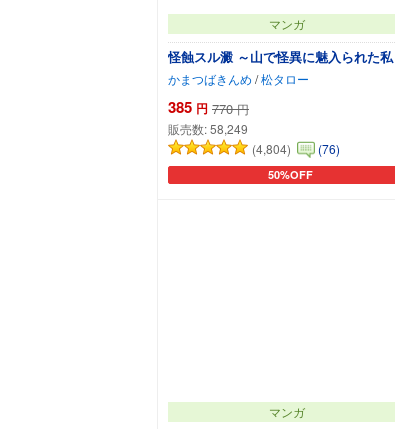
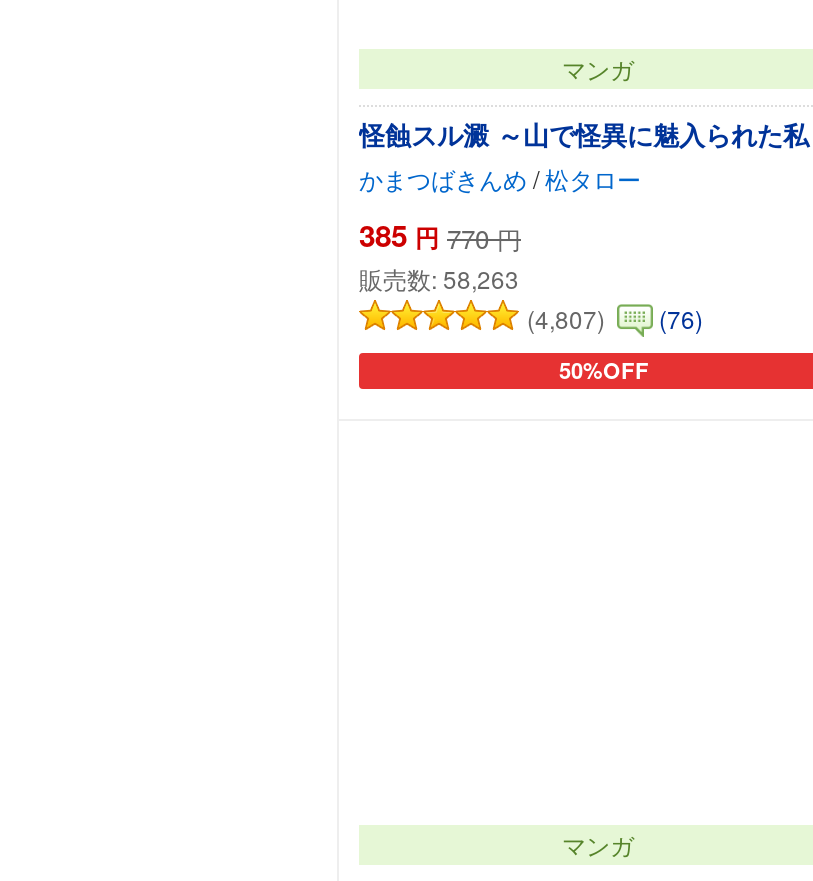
- 販売数: 58,249
+ 販売数: 58,263

- (4,804) (76)
+ (4,807) (76)
